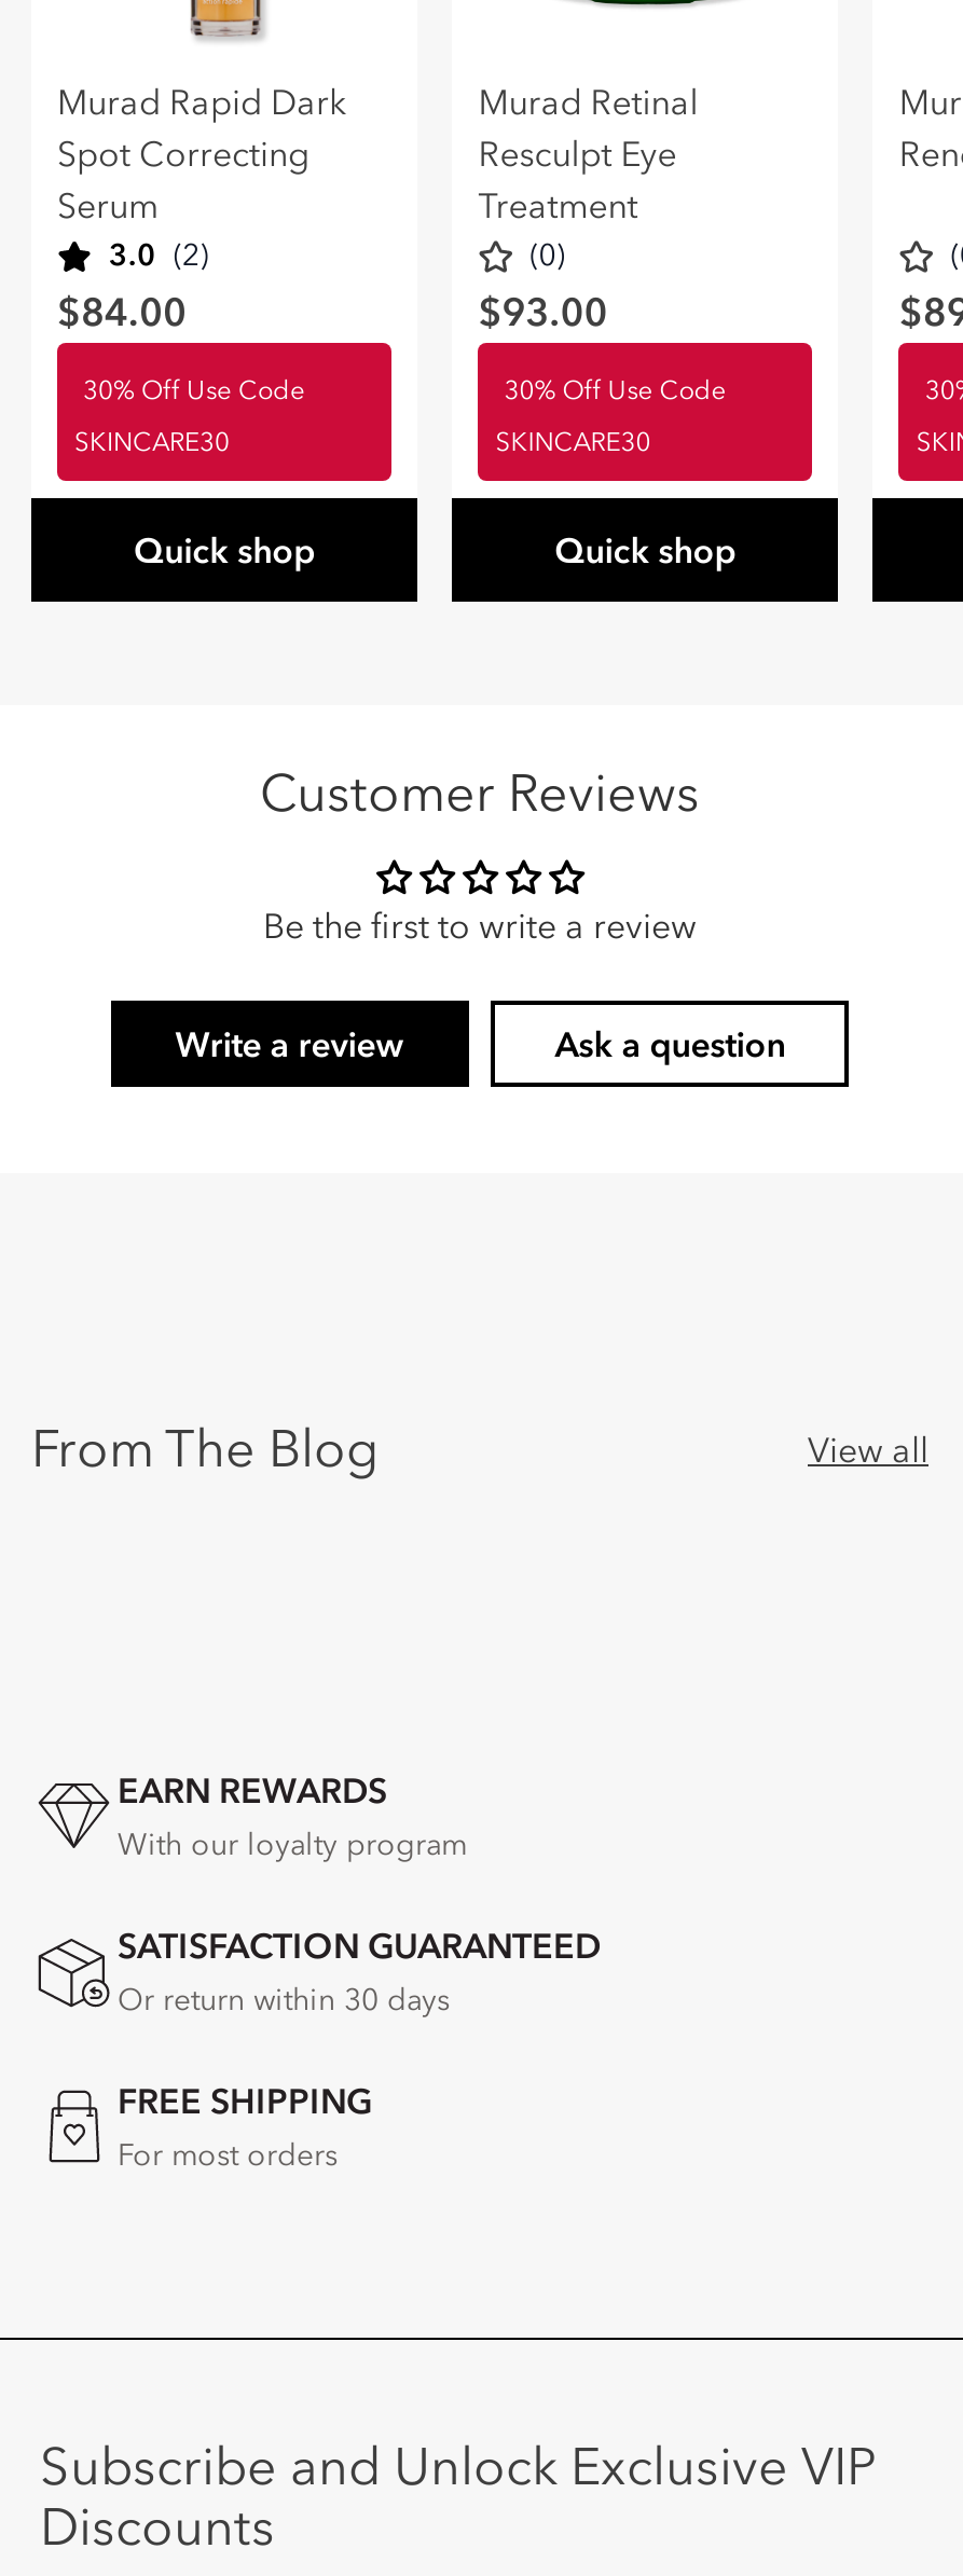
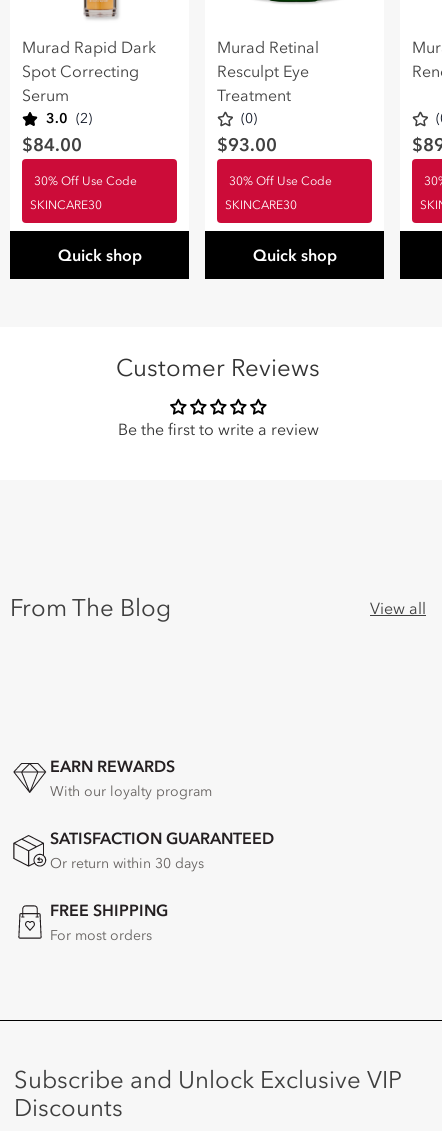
- Write a review
- Ask a question
